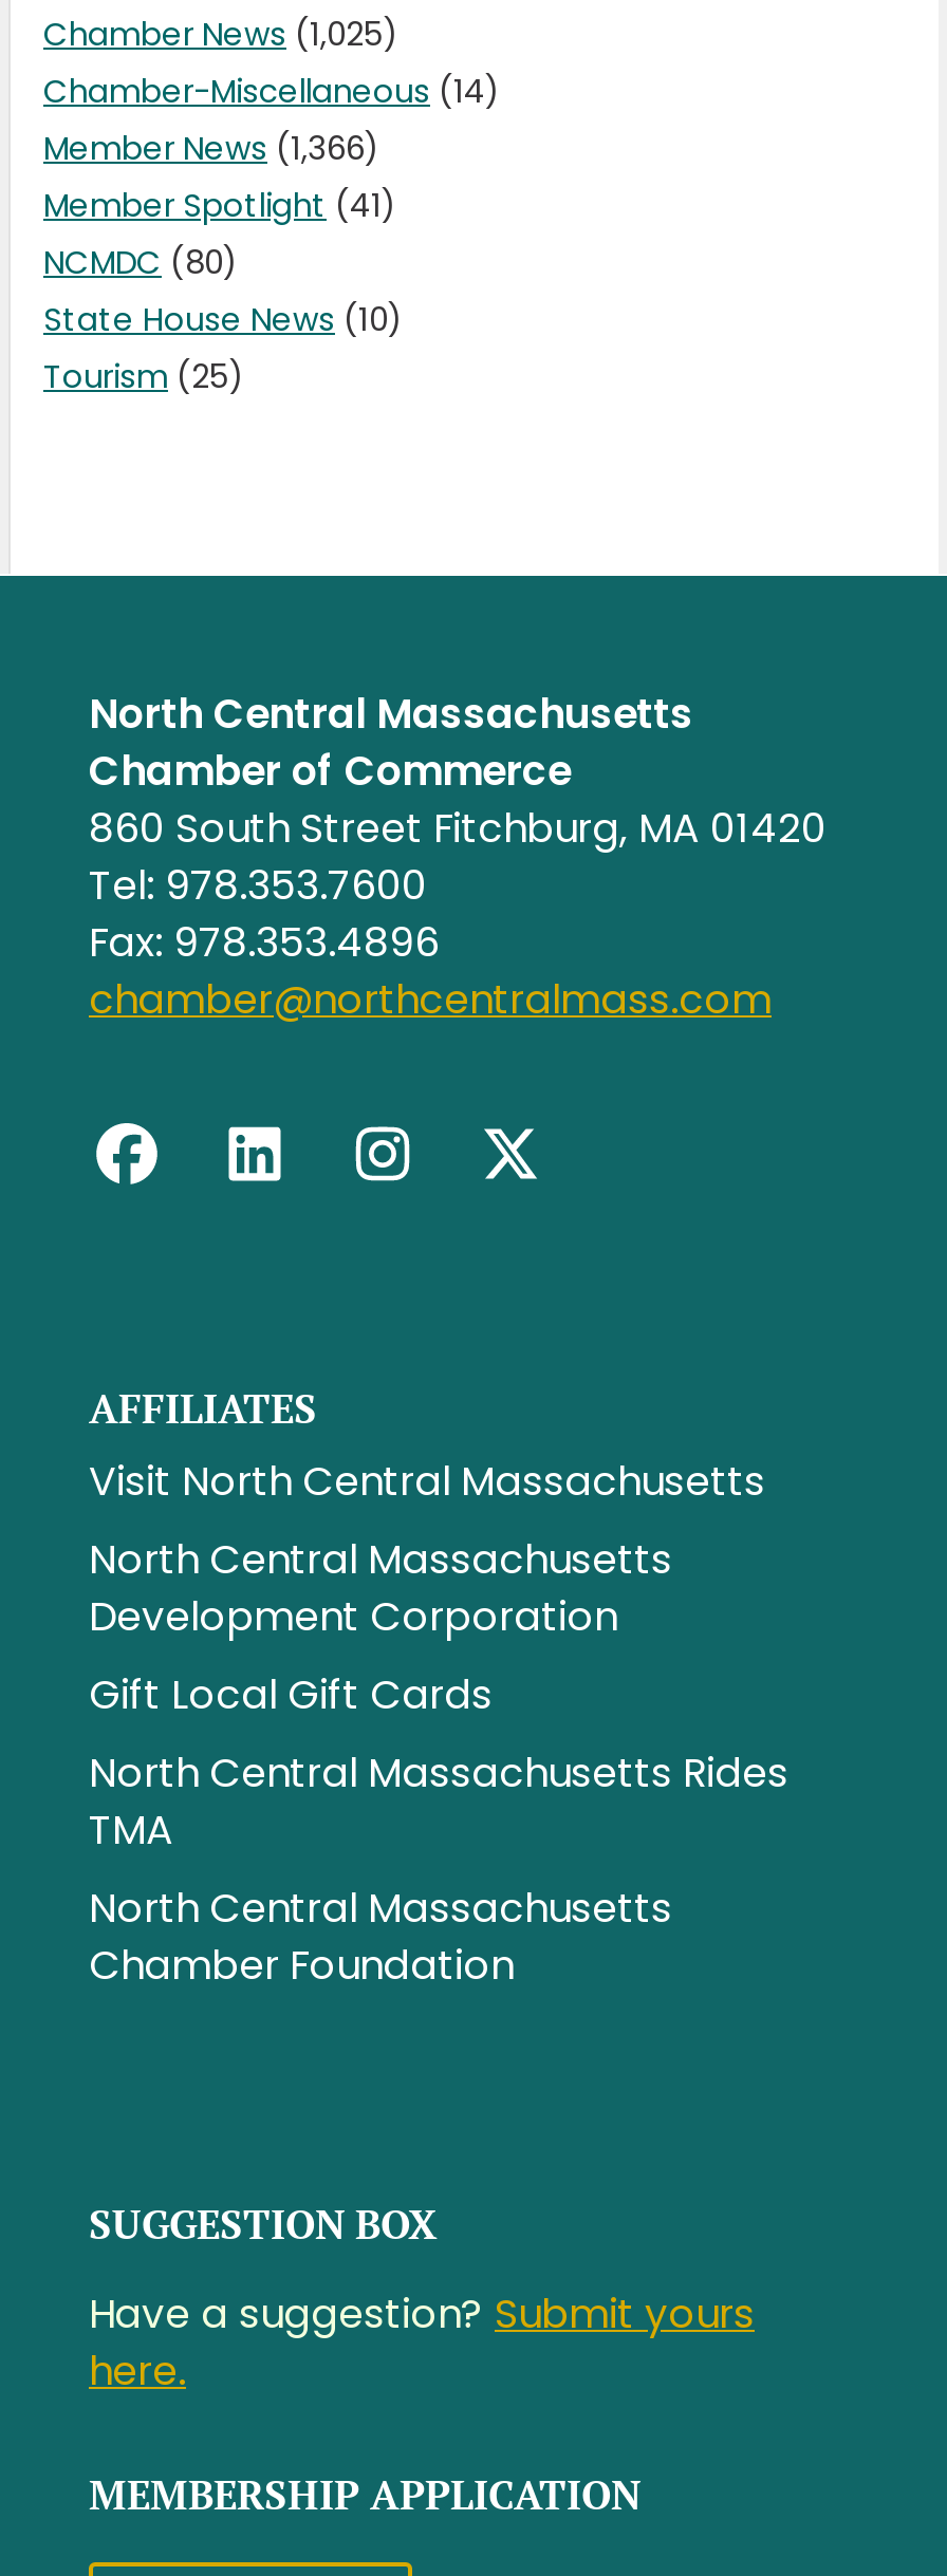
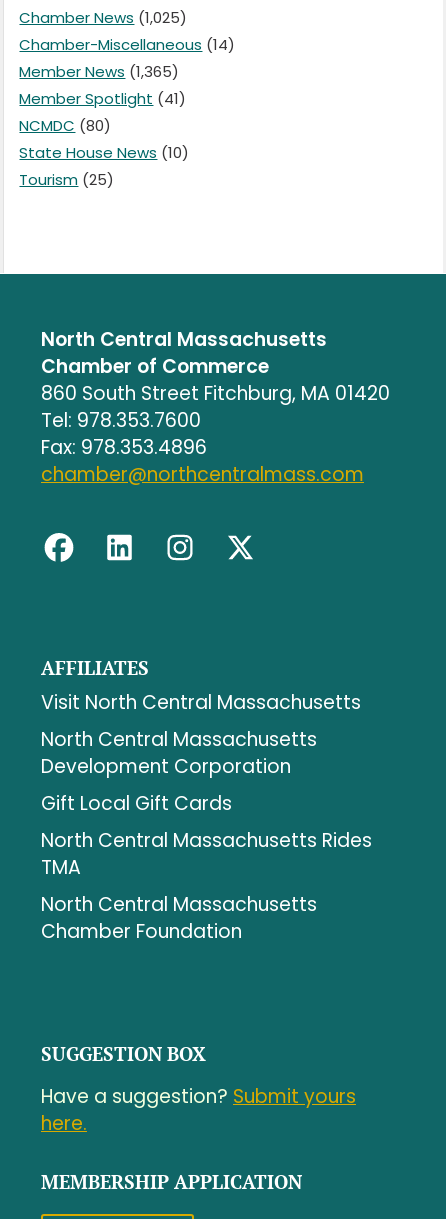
- Member News (1,366)
+ Member News (1,365)
